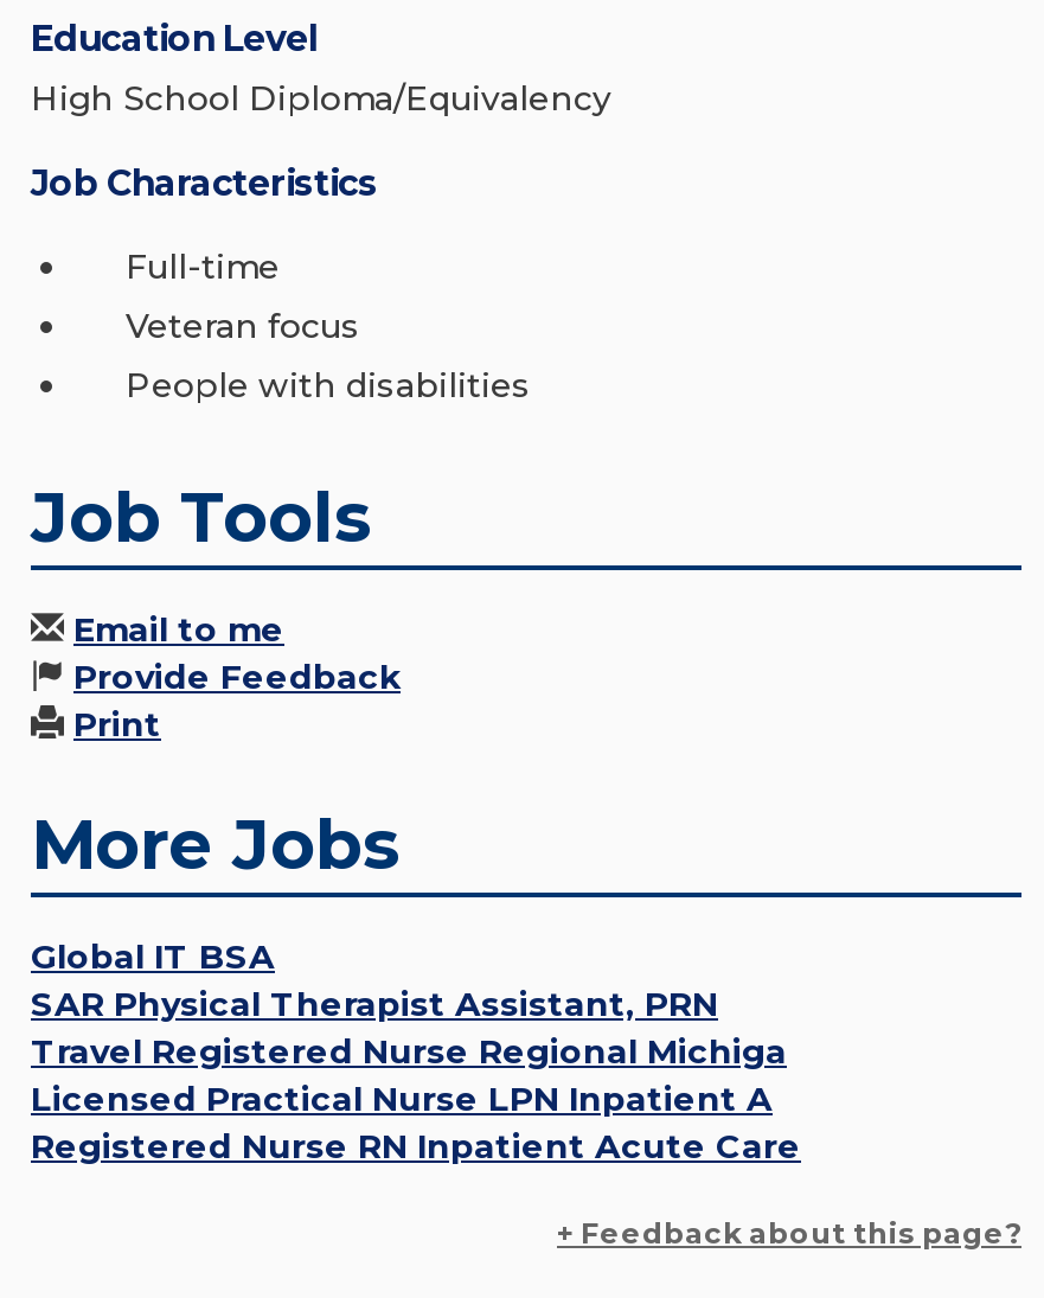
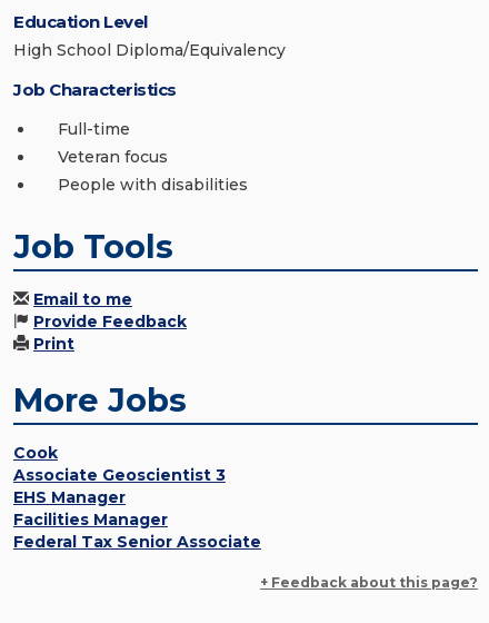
- Global IT BSA
- SAR Physical Therapist Assistant, PRN
- Travel Registered Nurse Regional Michiga
- Licensed Practical Nurse LPN Inpatient A
- Registered Nurse RN Inpatient Acute Care
+ Cook
+ Associate Geoscientist 3
+ EHS Manager
+ Facilities Manager
+ Federal Tax Senior Associate
